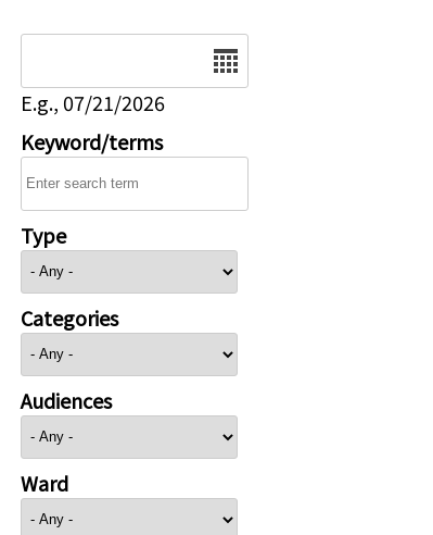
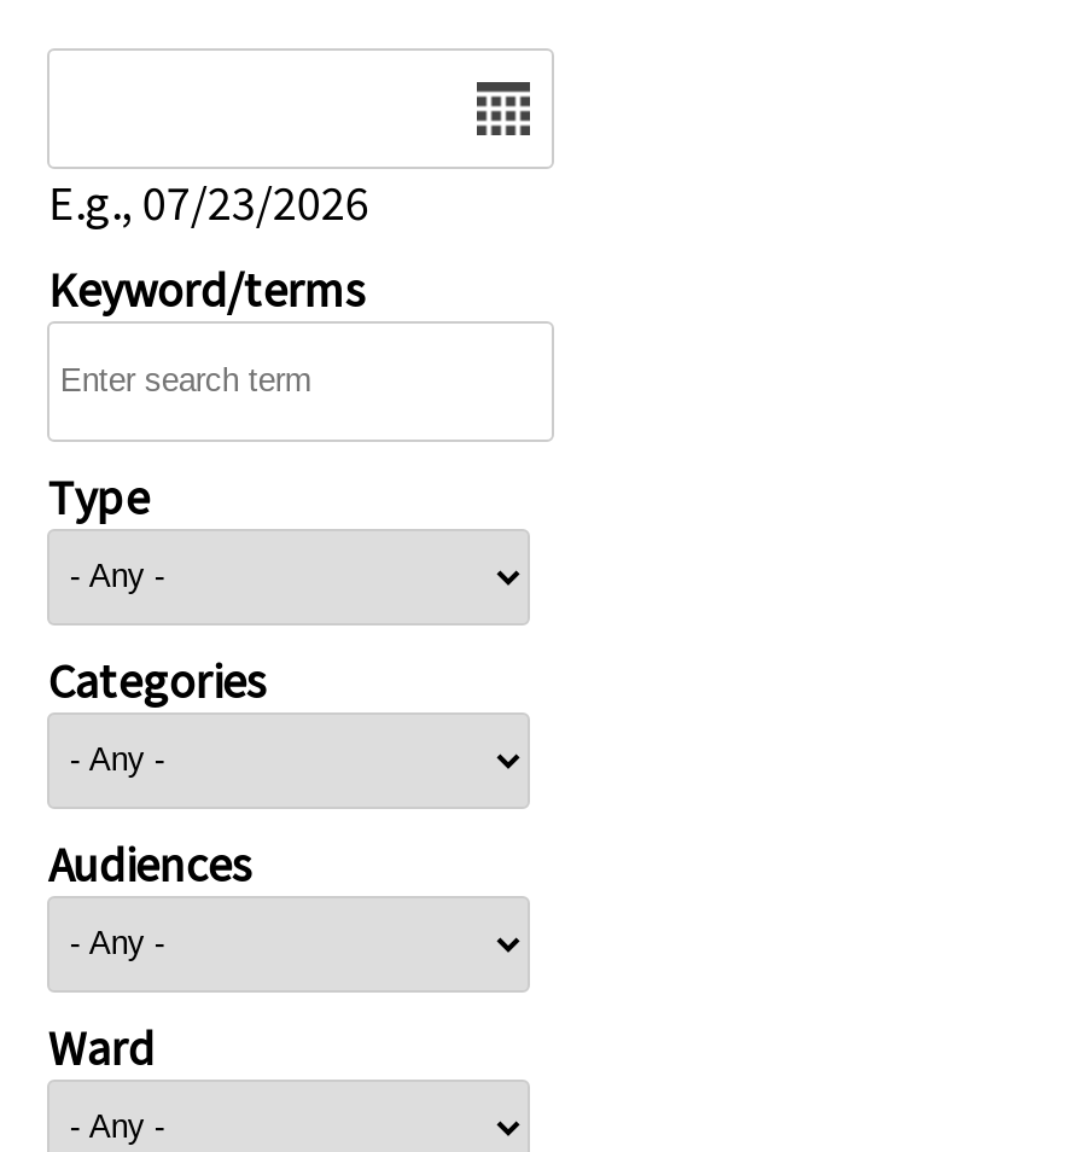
- E.g., 07/21/2026
+ E.g., 07/23/2026
